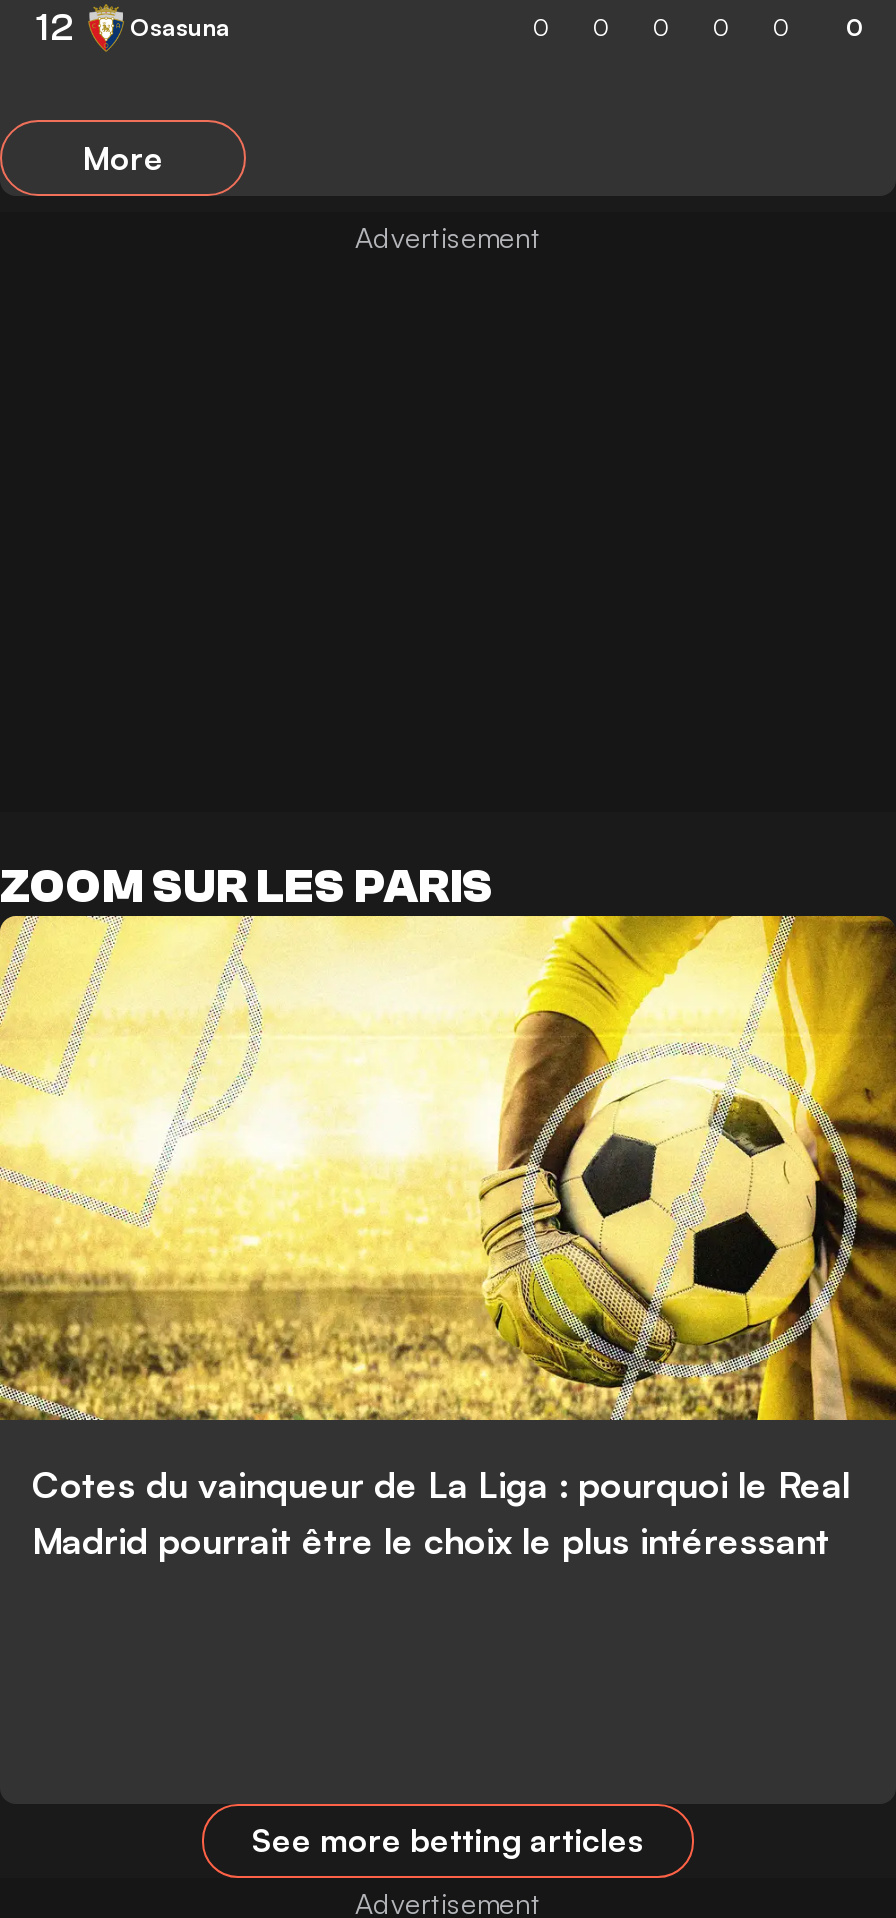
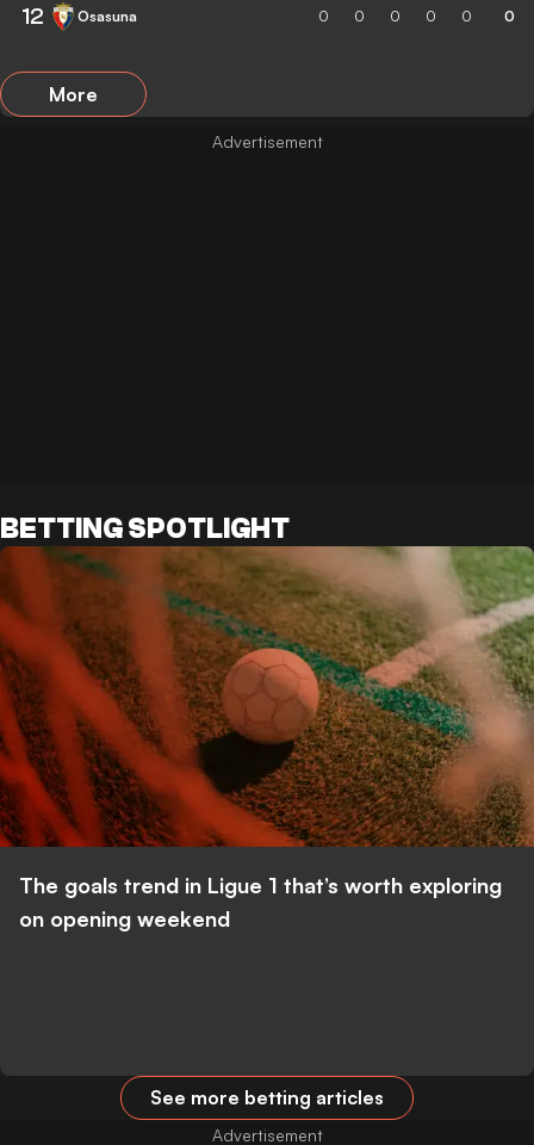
- ZOOM SUR LES PARIS
+ BETTING SPOTLIGHT

- [image]
- Cotes du vainqueur de La Liga : pourquoi le Real
- Madrid pourrait être le choix le plus intéressant
+ [image]
+ The goals trend in Ligue 1 that’s worth exploring
+ on opening weekend
